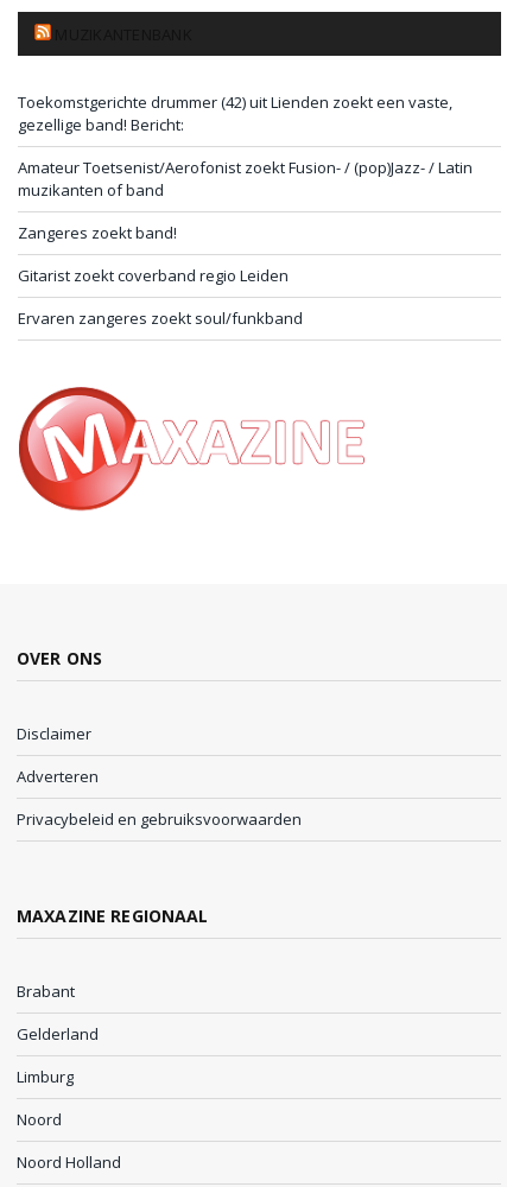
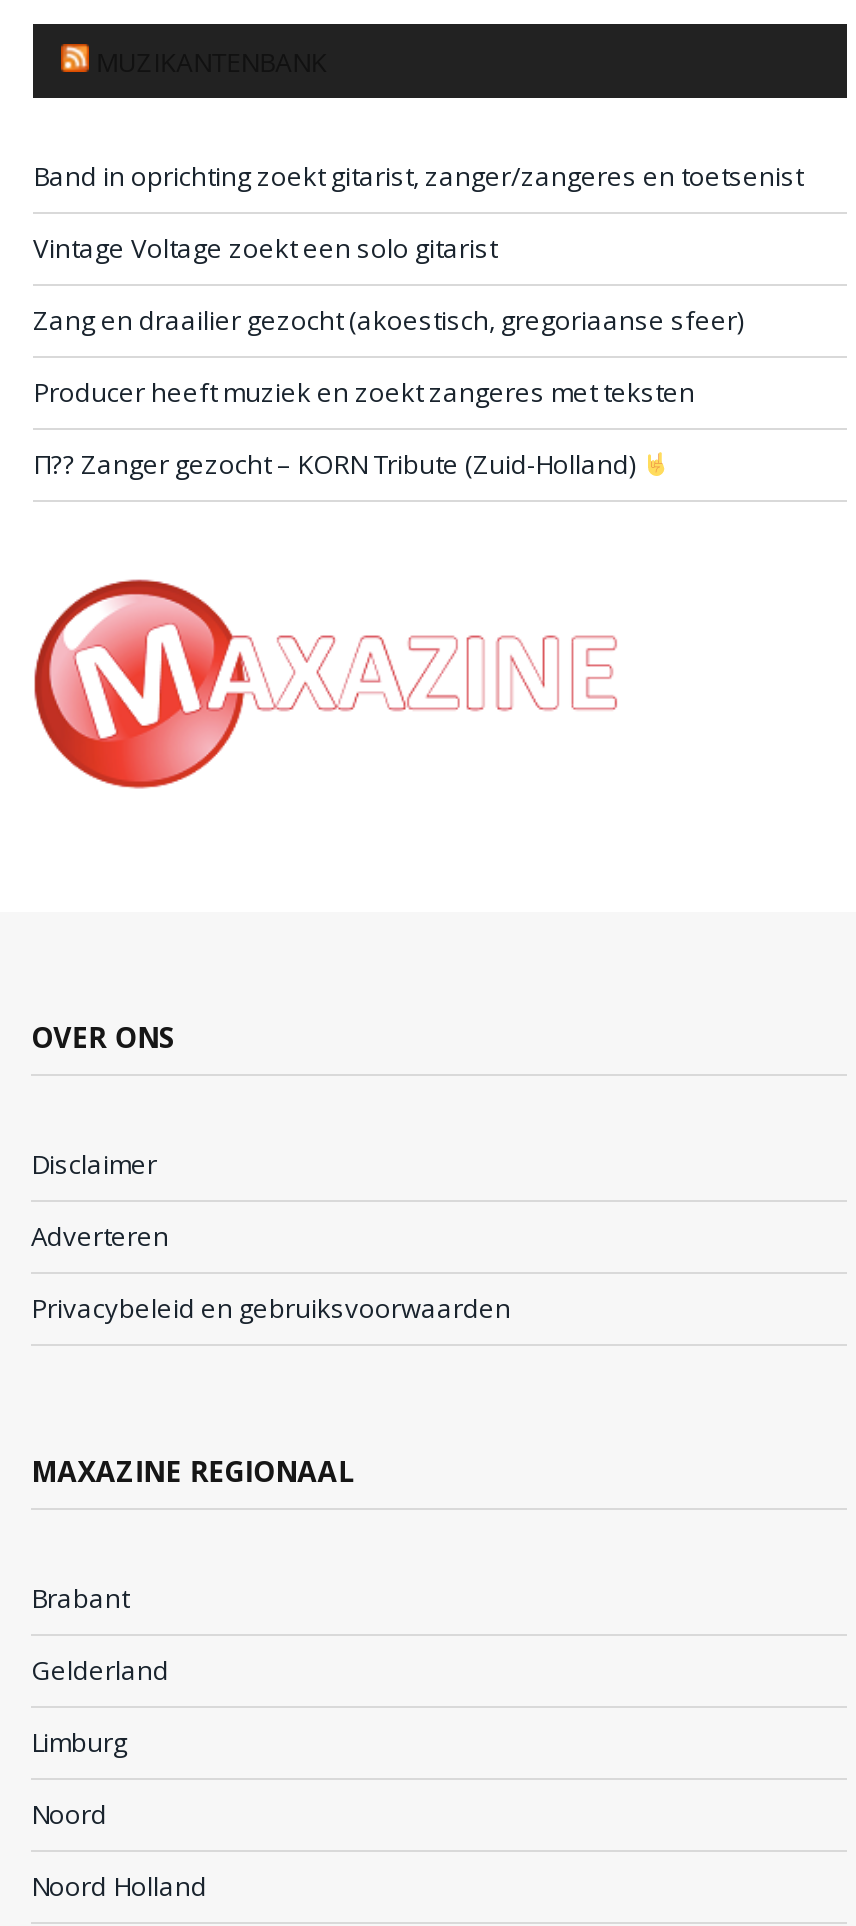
- Toekomstgerichte drummer (42) uit Lienden zoekt een vaste,
- gezellige band! Bericht:
+ Band in oprichting zoekt gitarist, zanger/zangeres en toetsenist

- Amateur Toetsenist/Aerofonist zoekt Fusion- / (pop)Jazz- / Latin
- muzikanten of band
+ Vintage Voltage zoekt een solo gitarist

- Zangeres zoekt band!
+ Zang en draailier gezocht (akoestisch, gregoriaanse sfeer)

- Gitarist zoekt coverband regio Leiden
+ Producer heeft muziek en zoekt zangeres met teksten

- Ervaren zangeres zoekt soul/funkband
+ П?? Zanger gezocht – KORN Tribute (Zuid-Holland)
